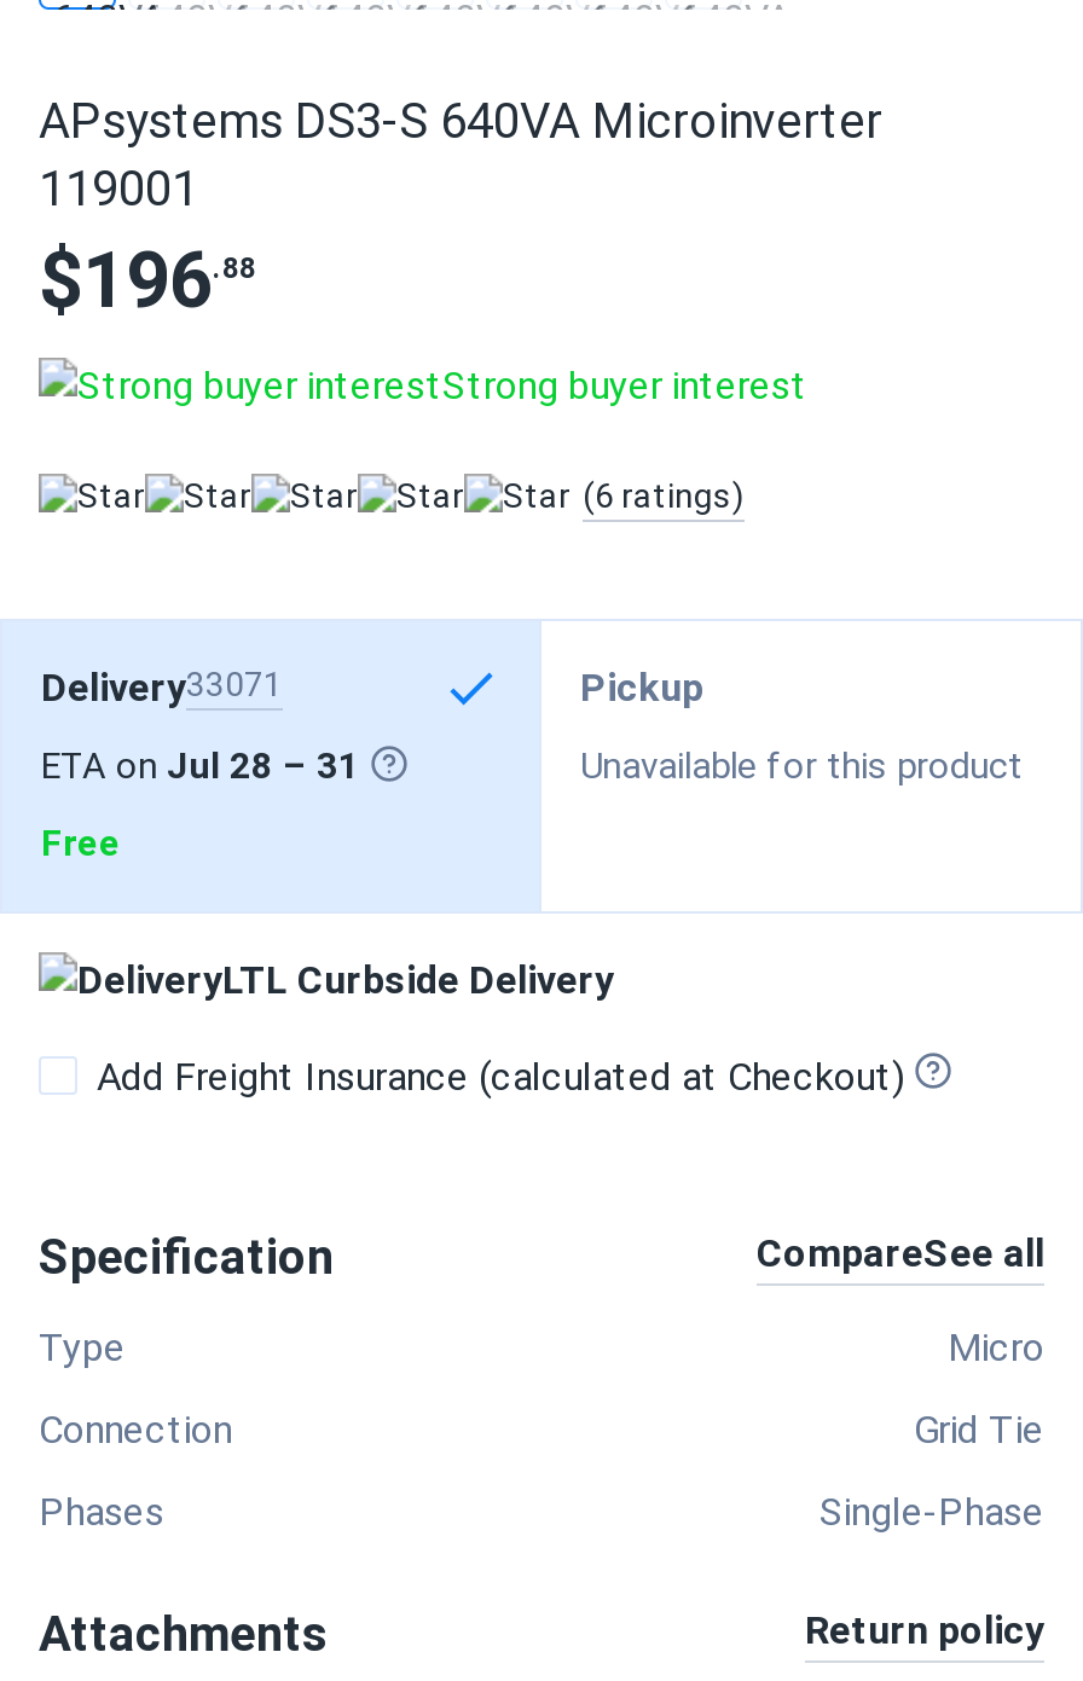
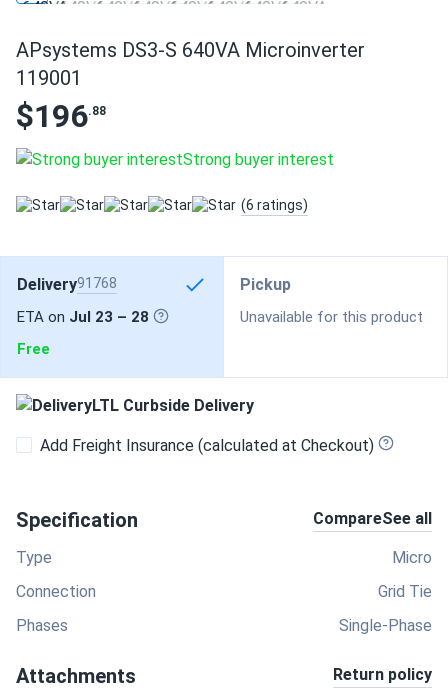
- Delivery33071
+ Delivery91768

- ETA on Jul 28 – 31
+ ETA on Jul 23 – 28
